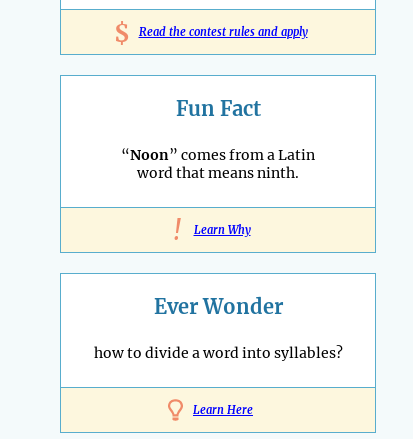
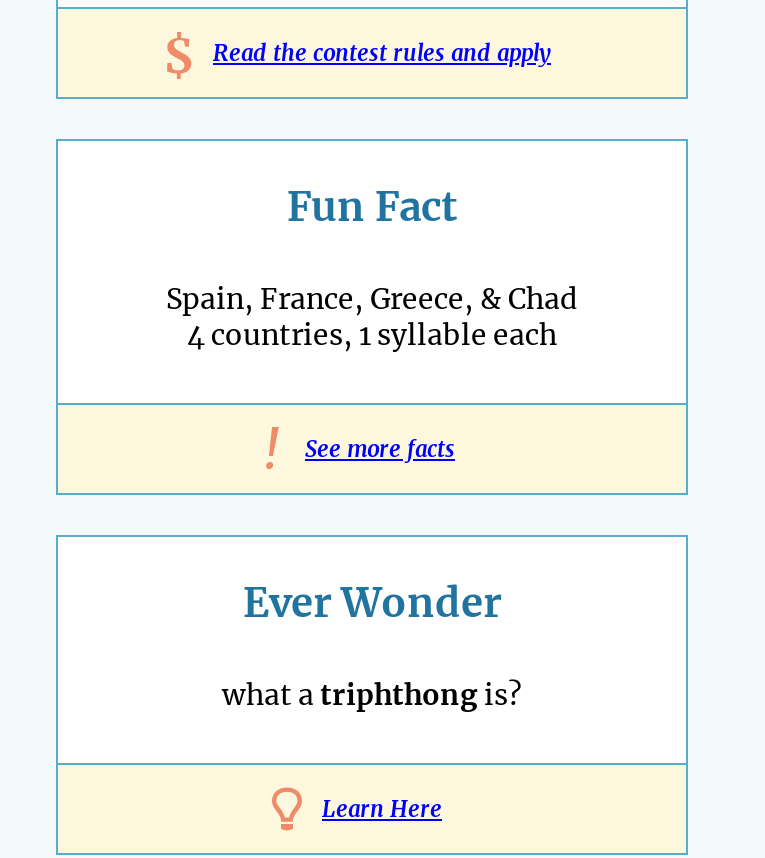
- “Noon” comes from a Latin
- word that means ninth.
+ Spain, France, Greece, & Chad
+ 4 countries, 1 syllable each

- Learn Why
+ See more facts

- how to divide a word into syllables?
+ what a triphthong is?
